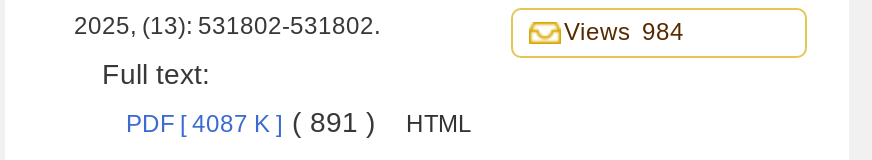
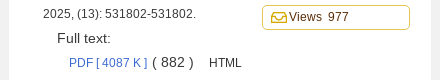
- Views 984
+ Views 977

- PDF [ 4087 K ] ( 891 ) HTML
+ PDF [ 4087 K ] ( 882 ) HTML
